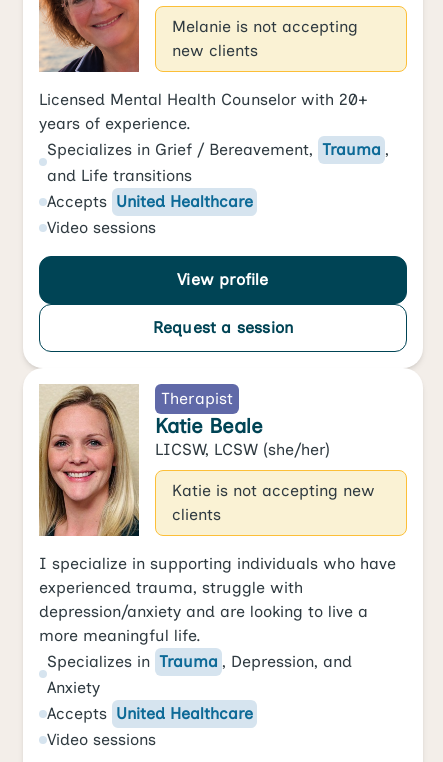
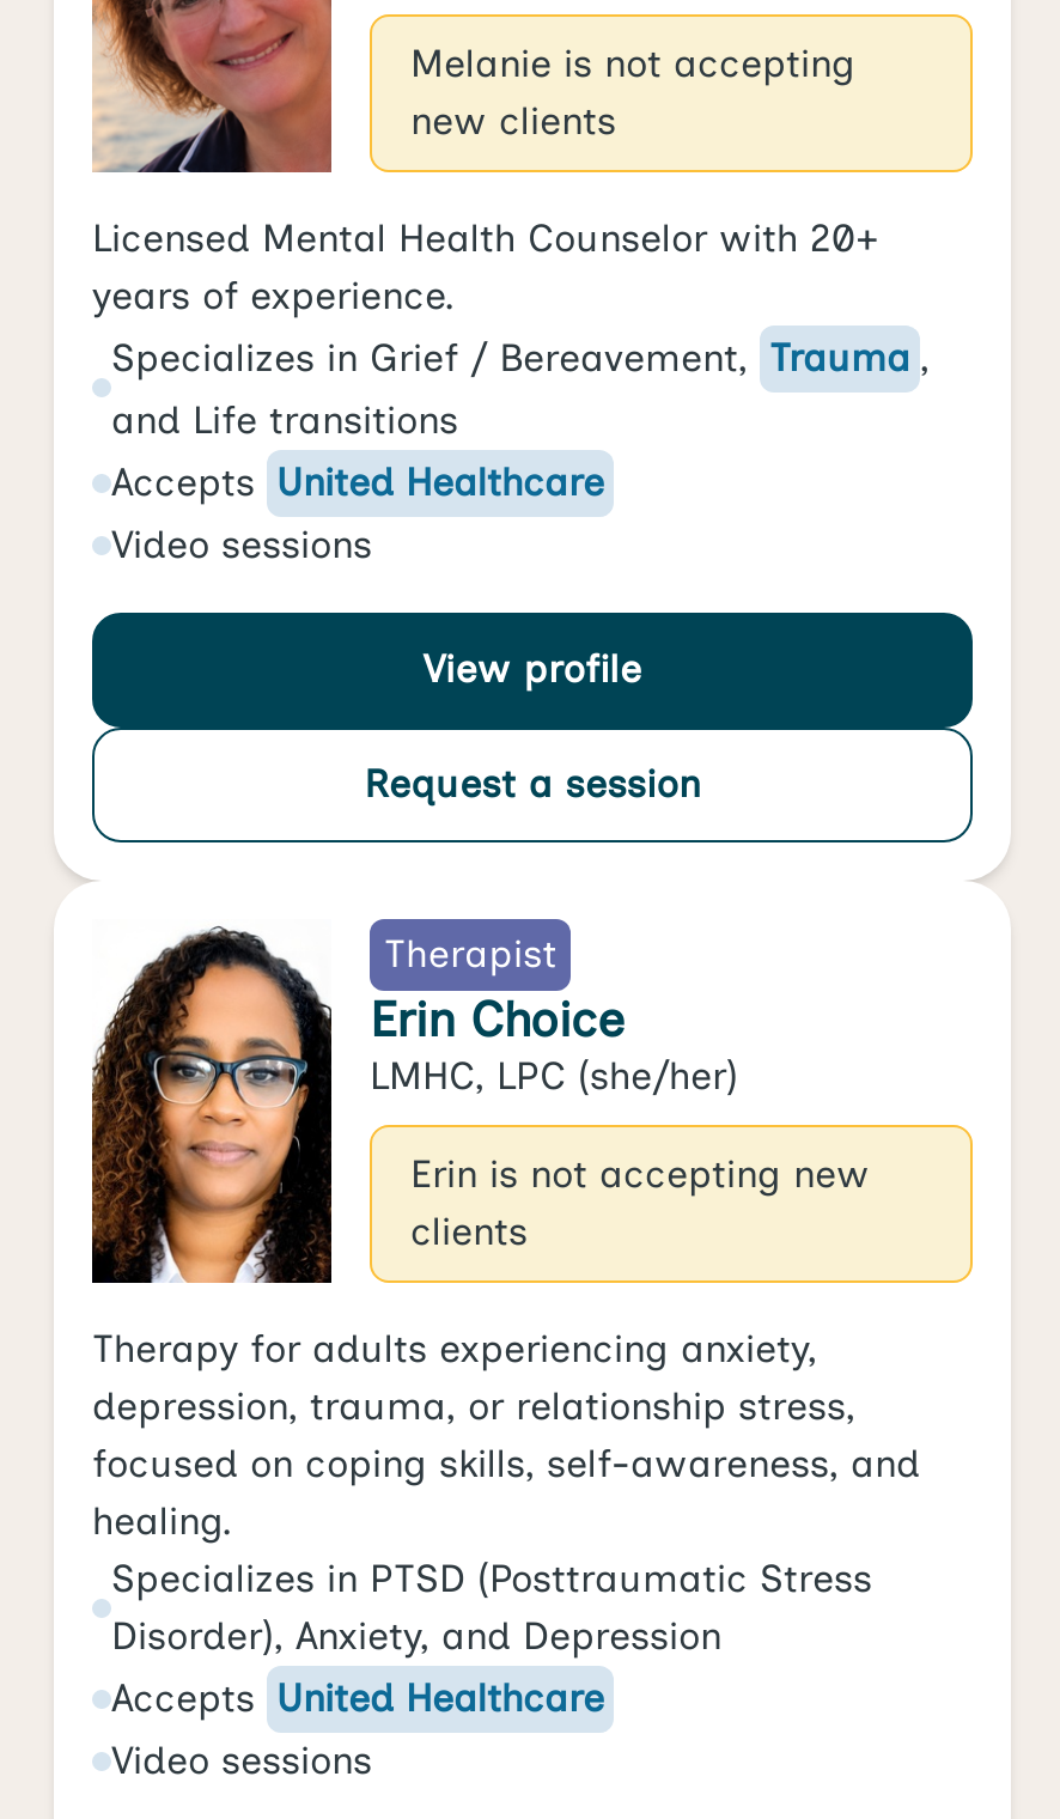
- [image]
- Katie Beale
- LICSW, LCSW (she/her)
+ [image]
+ Erin Choice
+ LMHC, LPC (she/her)

- Katie is not accepting new
+ Erin is not accepting new

- I specialize in supporting individuals who have
- experienced trauma, struggle with
- depression/anxiety and are looking to live a
- more meaningful life.
- Specializes in Trauma , Depression, and
- Anxiety
+ Therapy for adults experiencing anxiety,
+ depression, trauma, or relationship stress,
+ focused on coping skills, self-awareness, and
+ healing.
+ Specializes in PTSD (Posttraumatic Stress
+ Disorder), Anxiety, and Depression
